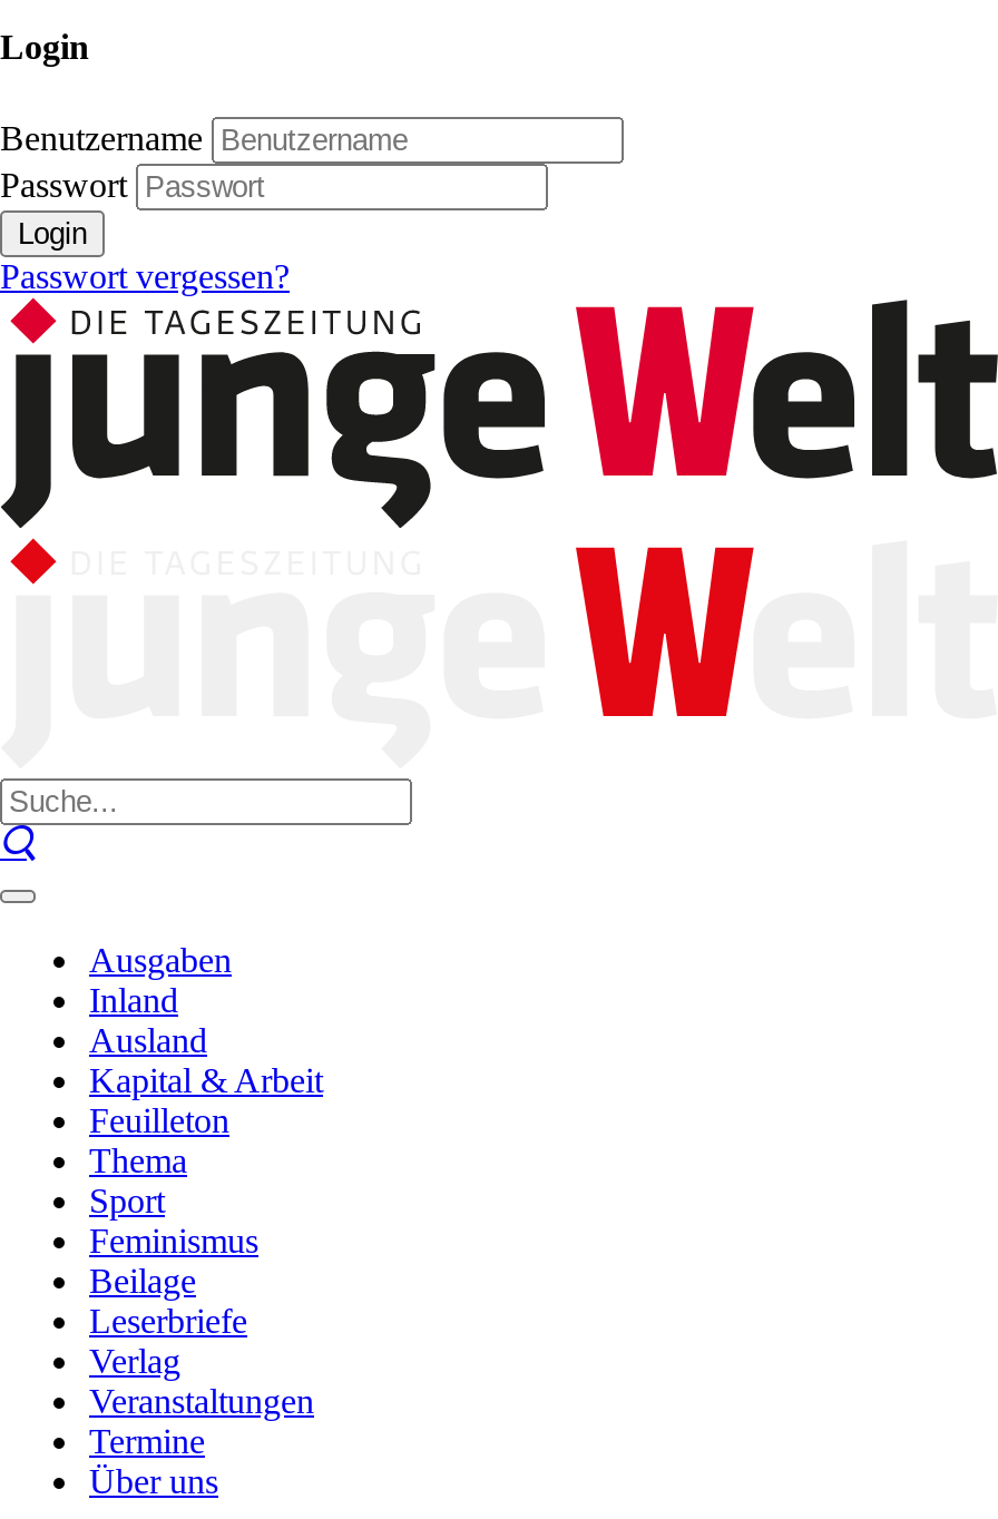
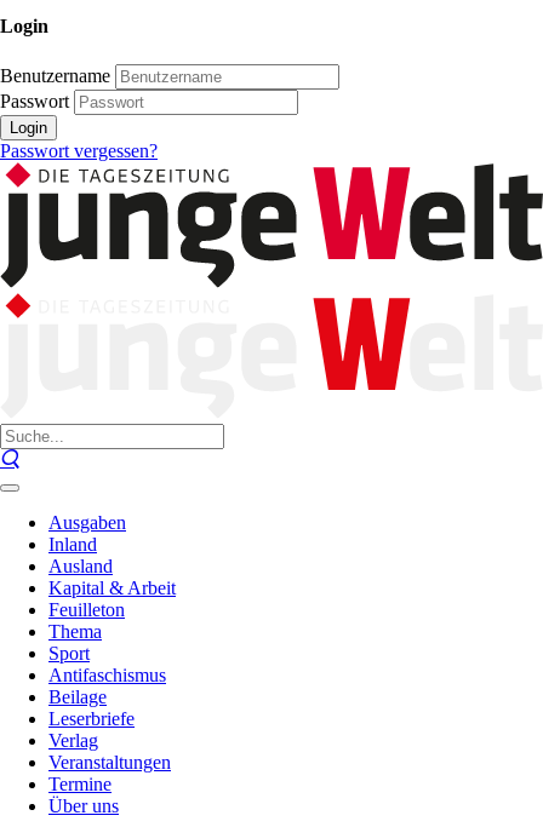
- Feminismus
+ Antifaschismus
